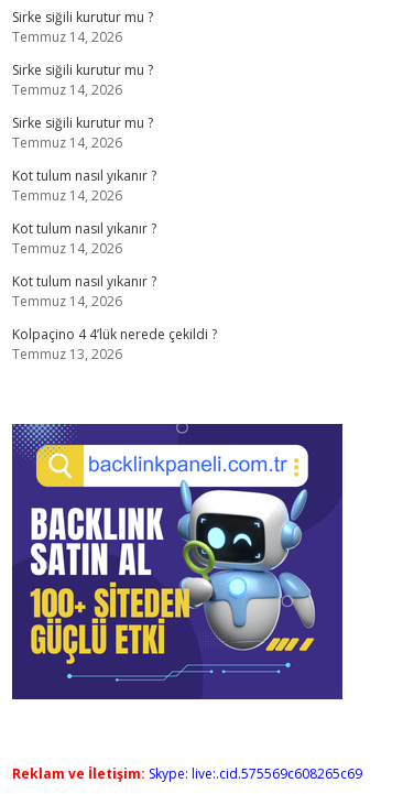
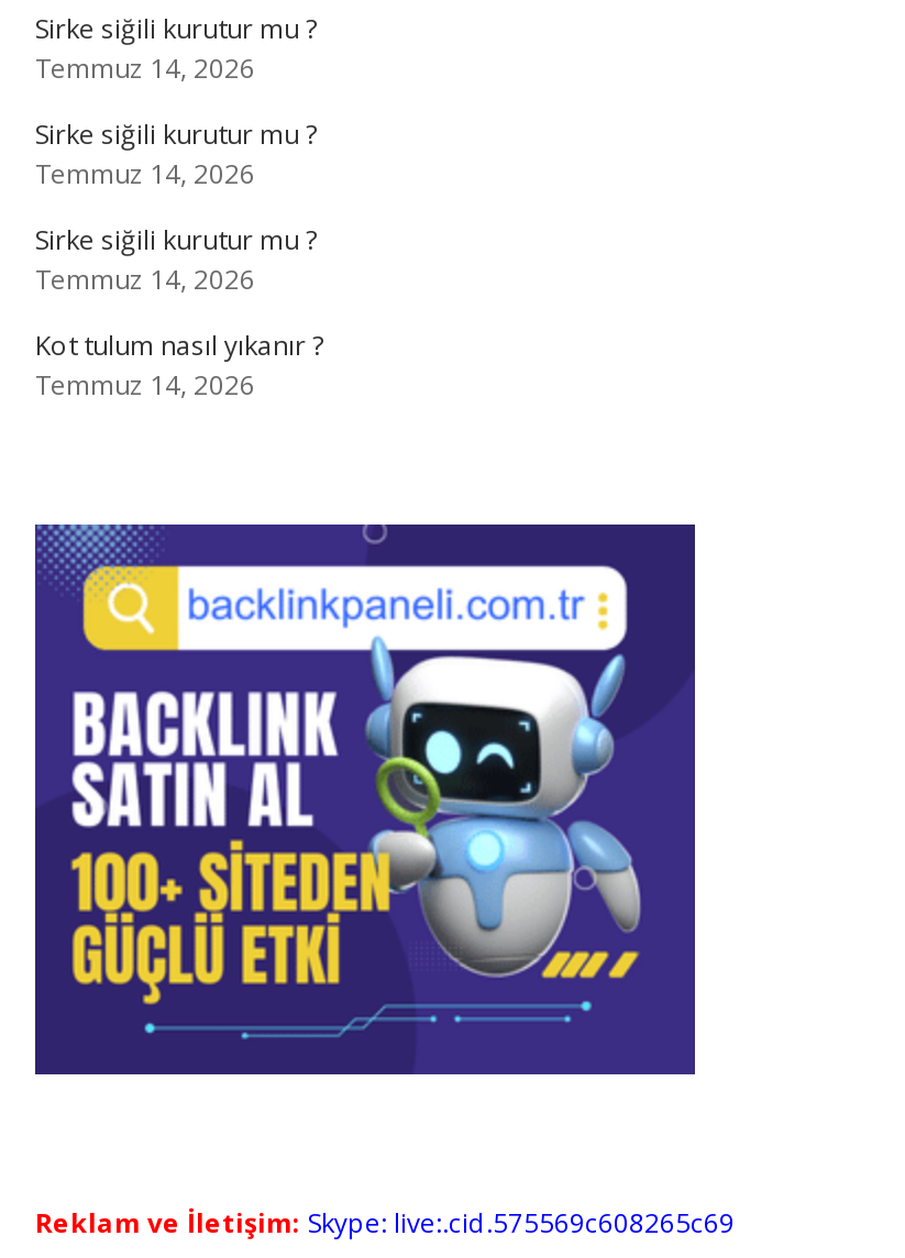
- Kot tulum nasıl yıkanır ?
- Temmuz 14, 2026
- Kot tulum nasıl yıkanır ?
- Temmuz 14, 2026
- Kolpaçino 4 4’lük nerede çekildi ?
- Temmuz 13, 2026
